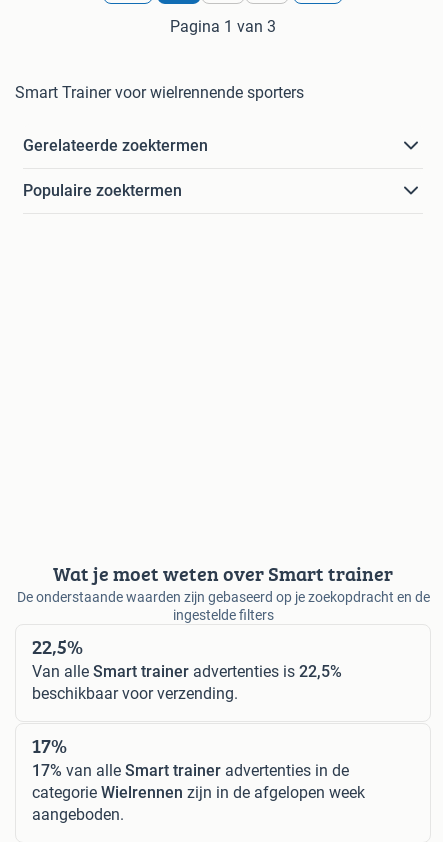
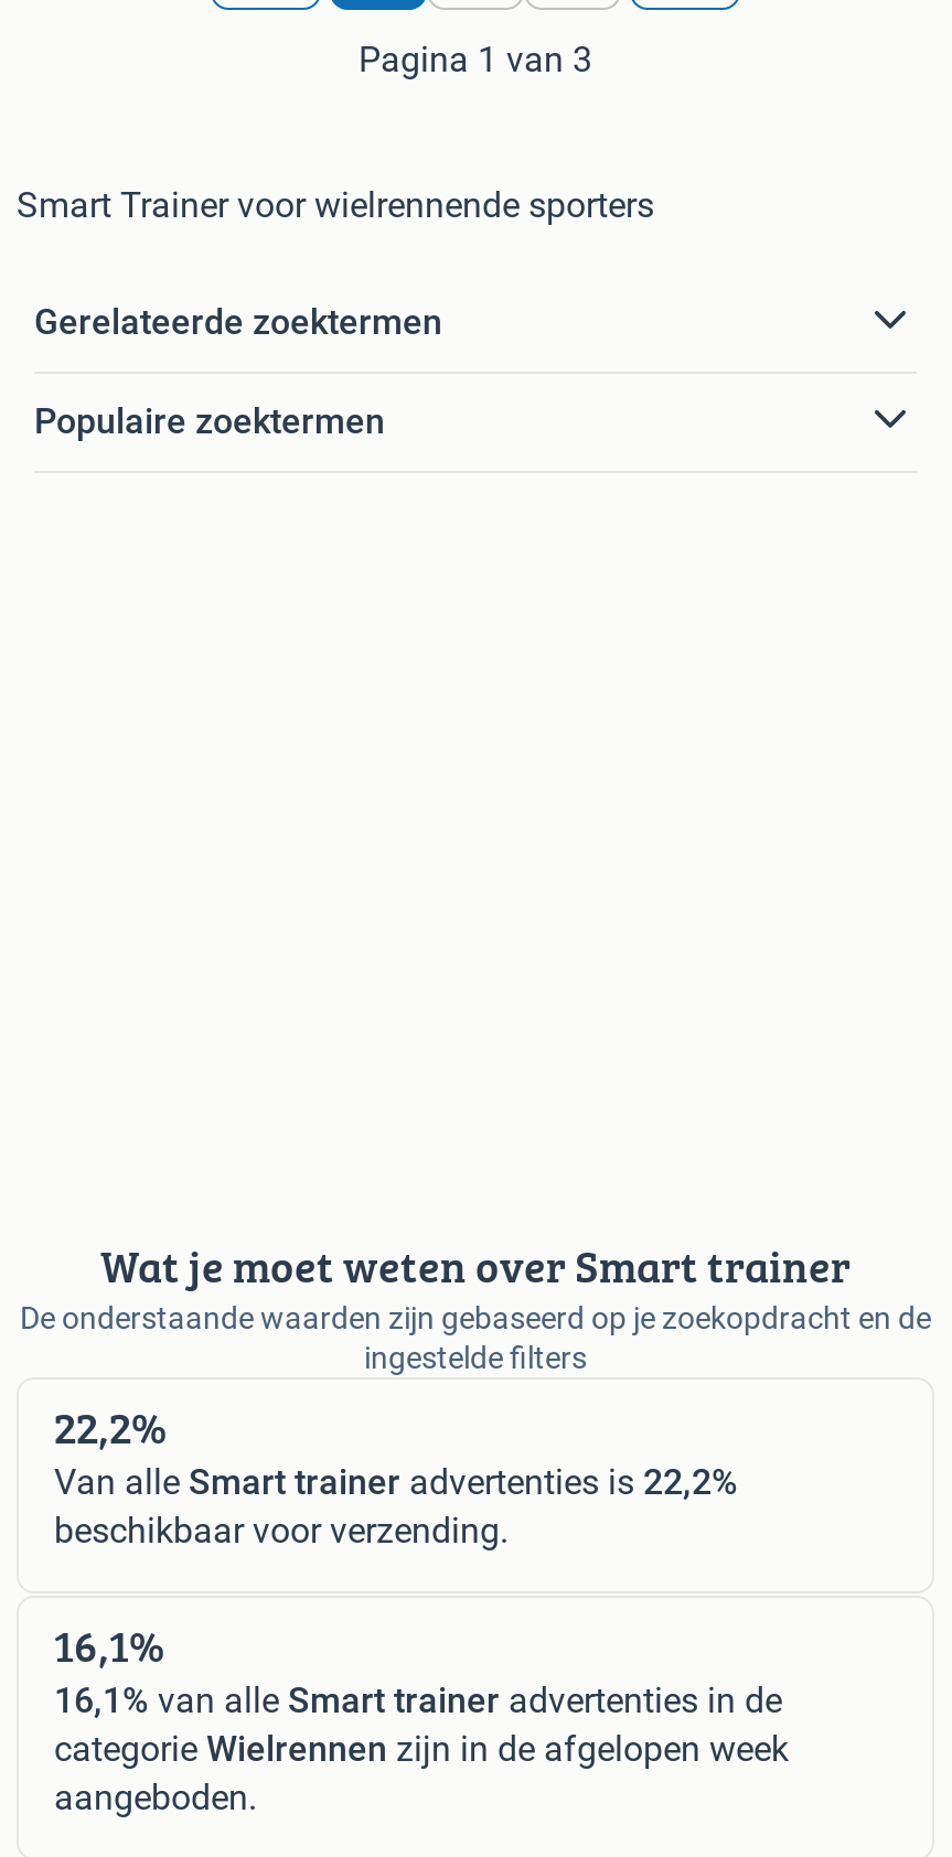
- 22,5%
+ 22,2%

- Van alle Smart trainer advertenties is 22,5%
+ Van alle Smart trainer advertenties is 22,2%

- 17%
+ 16,1%

- 17% van alle Smart trainer advertenties in de
+ 16,1% van alle Smart trainer advertenties in de
